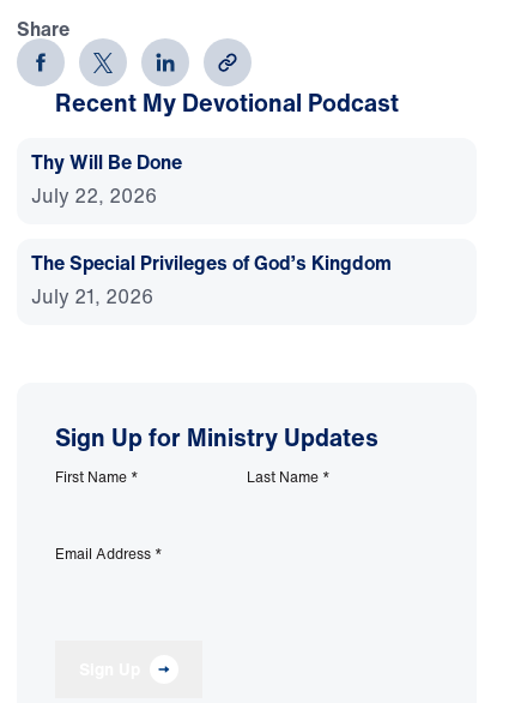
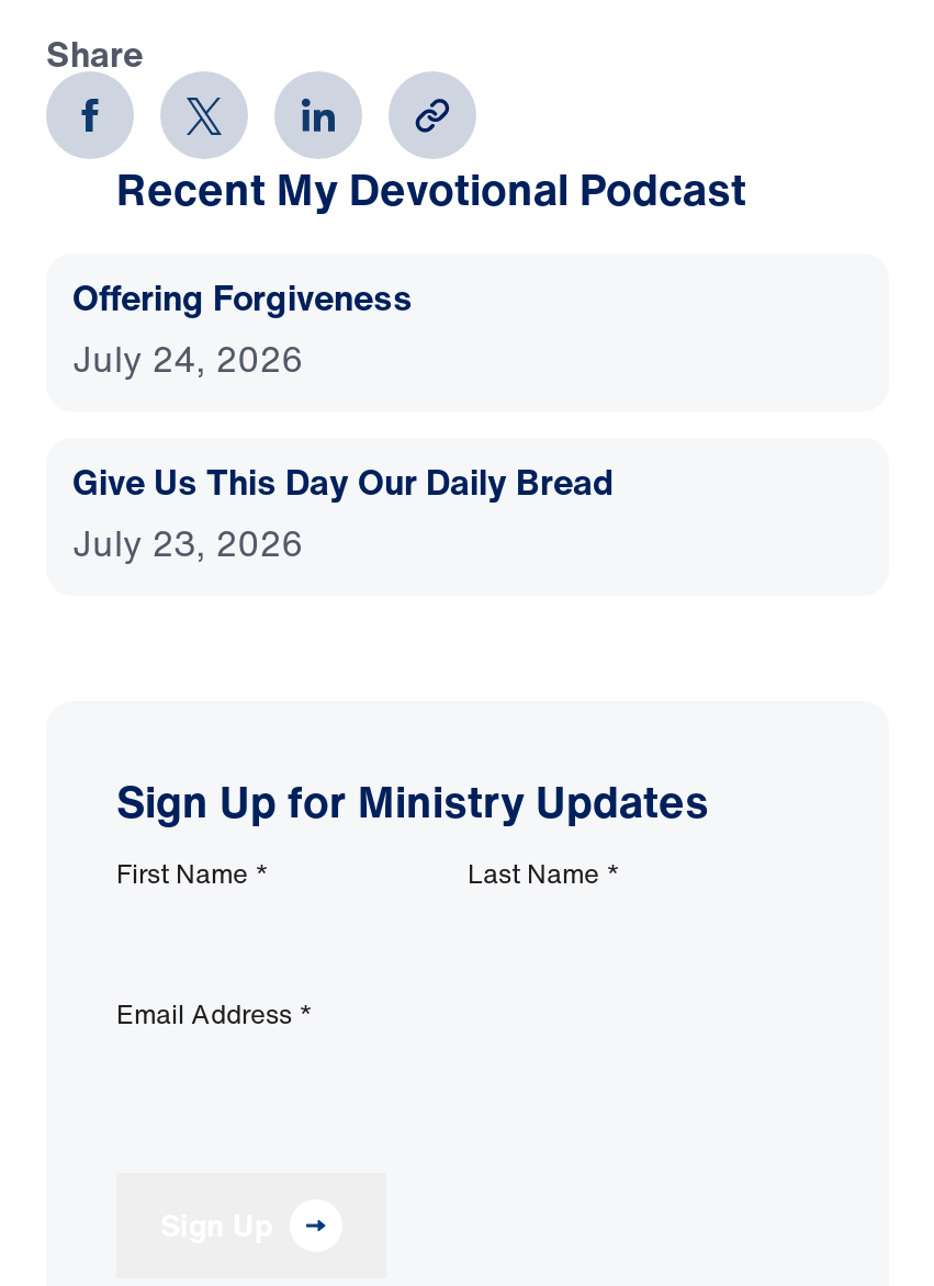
- Thy Will Be Done
- July 22, 2026
+ Offering Forgiveness
+ July 24, 2026

- The Special Privileges of God’s Kingdom
- July 21, 2026
+ Give Us This Day Our Daily Bread
+ July 23, 2026
